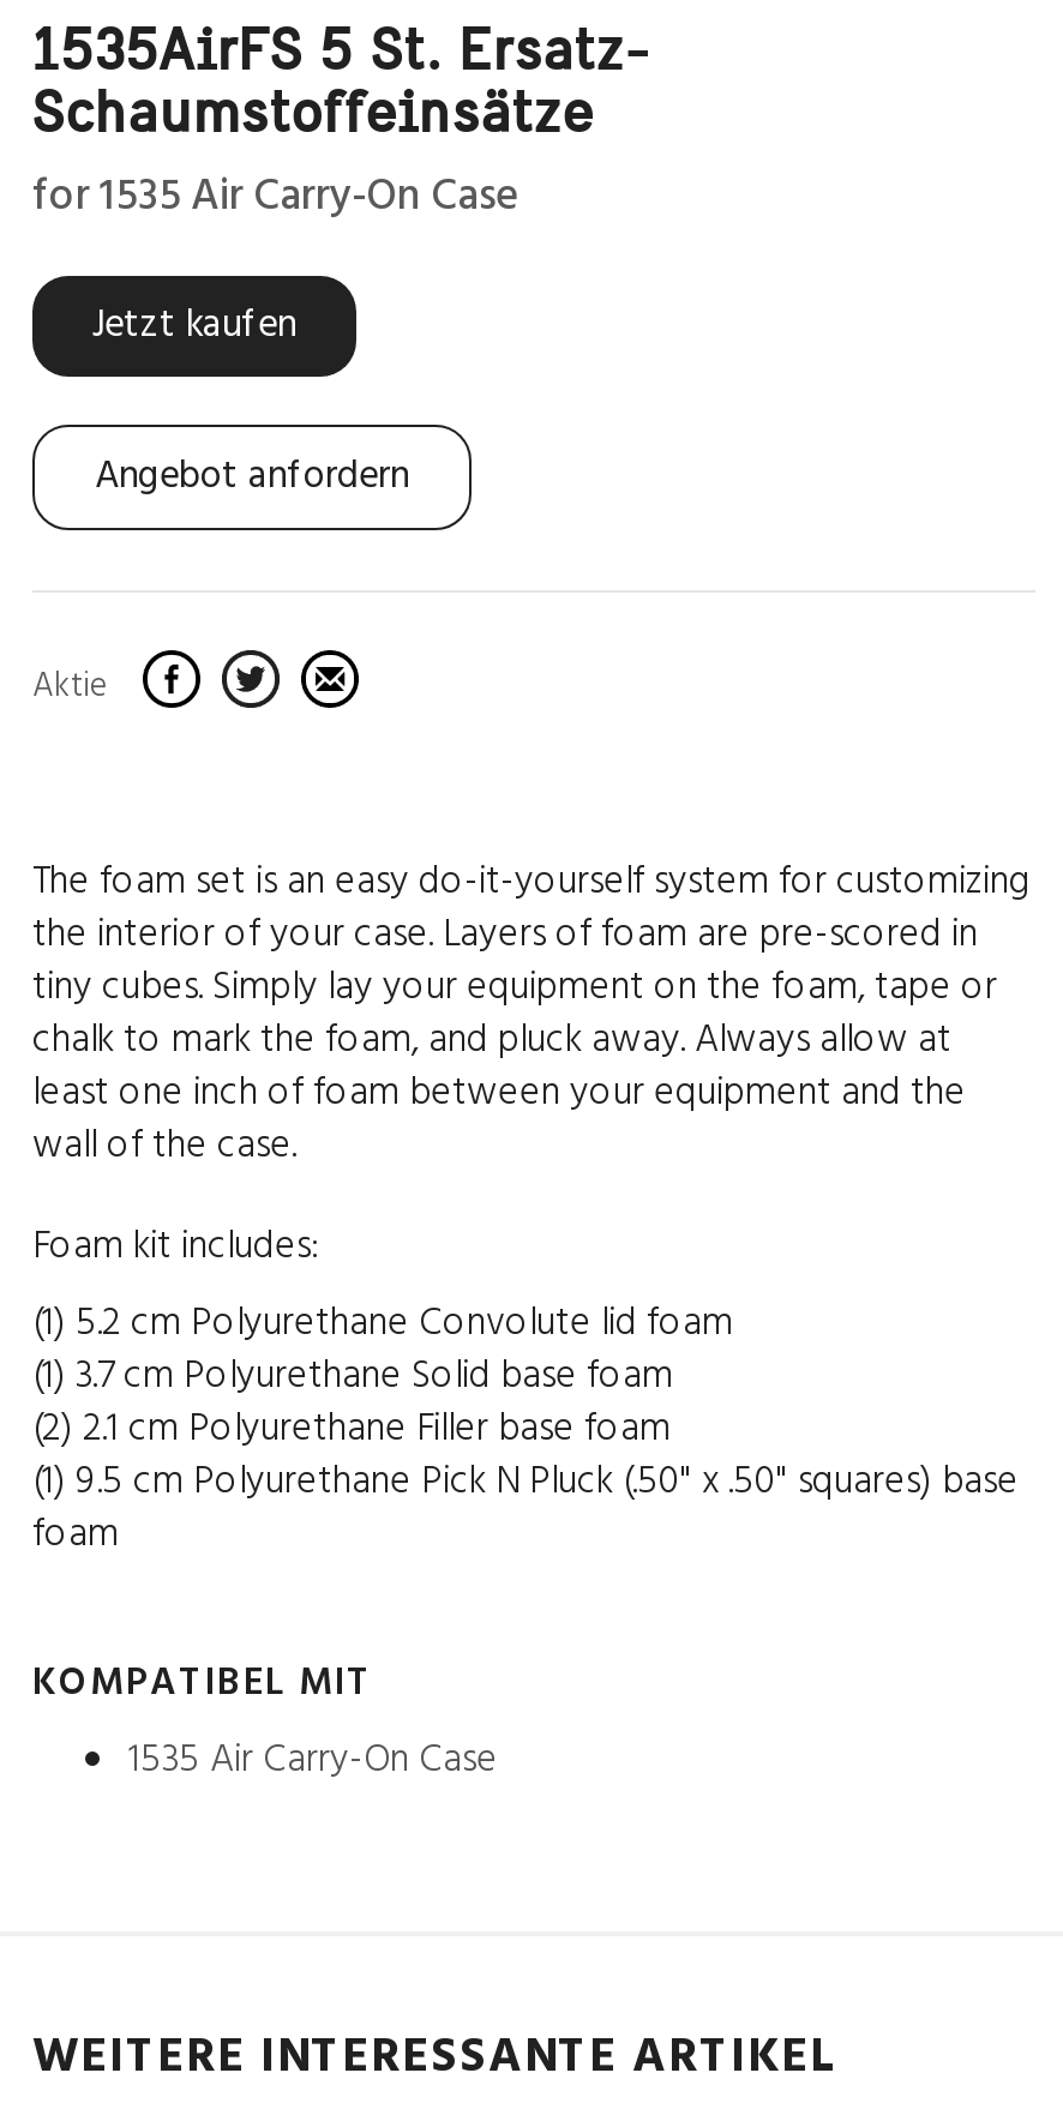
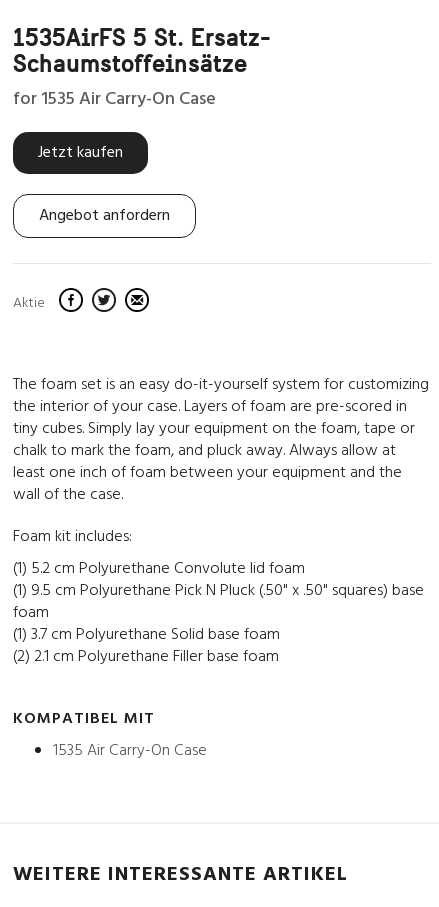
moved down: (1) 3.7 cm Polyurethane Solid base foam | (2) 2.1 cm Polyurethane Filler base foam

moved up: (1) 9.5 cm Polyurethane Pick N Pluck (.50" x .50" squares) base | foam
